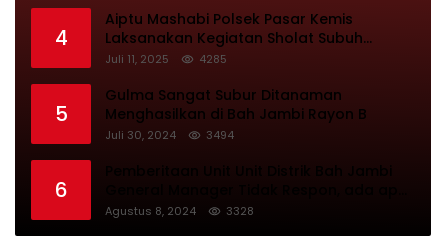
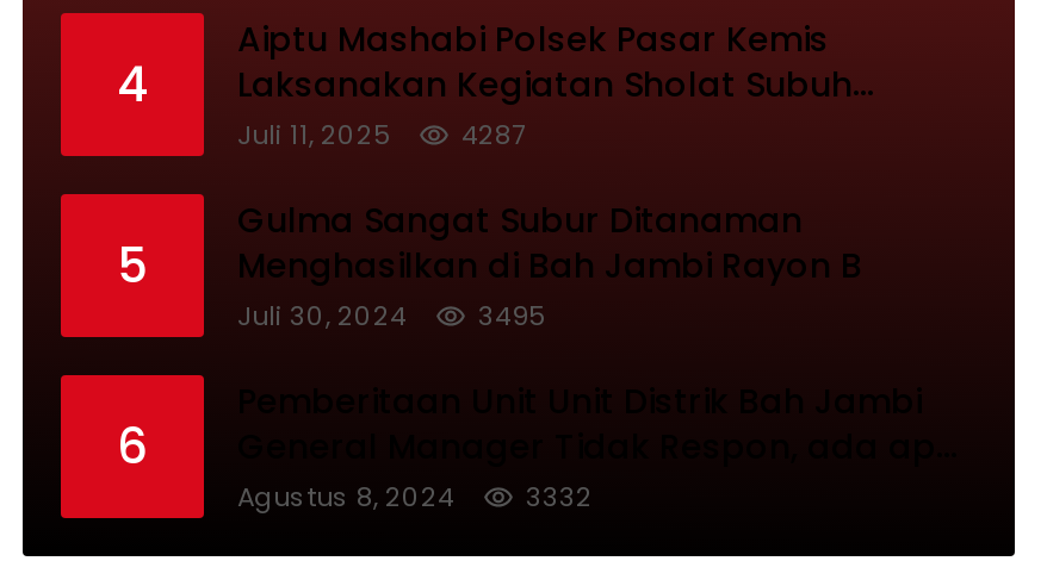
- 4285
+ 4287

- Juli 30, 2024 3494
+ Juli 30, 2024 3495

- 3328
+ 3332
